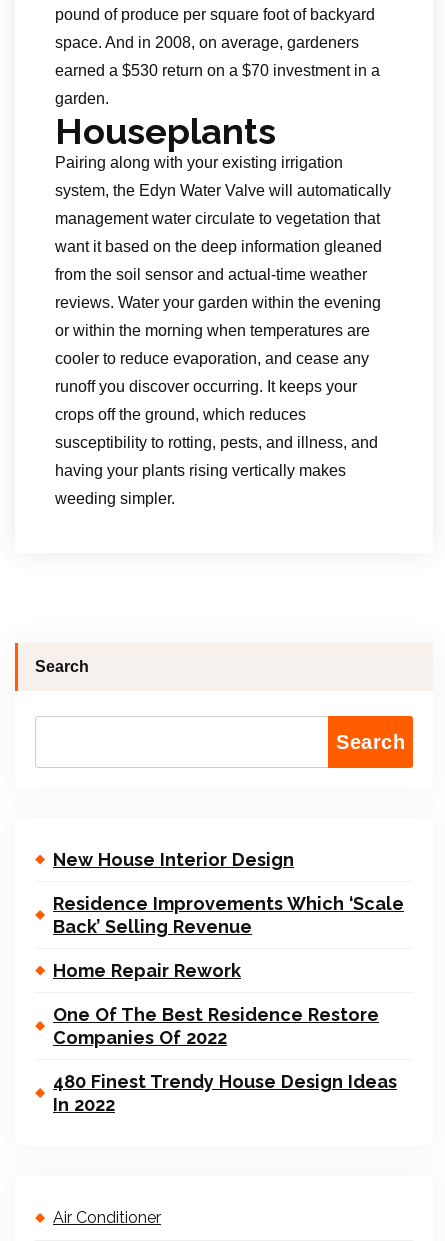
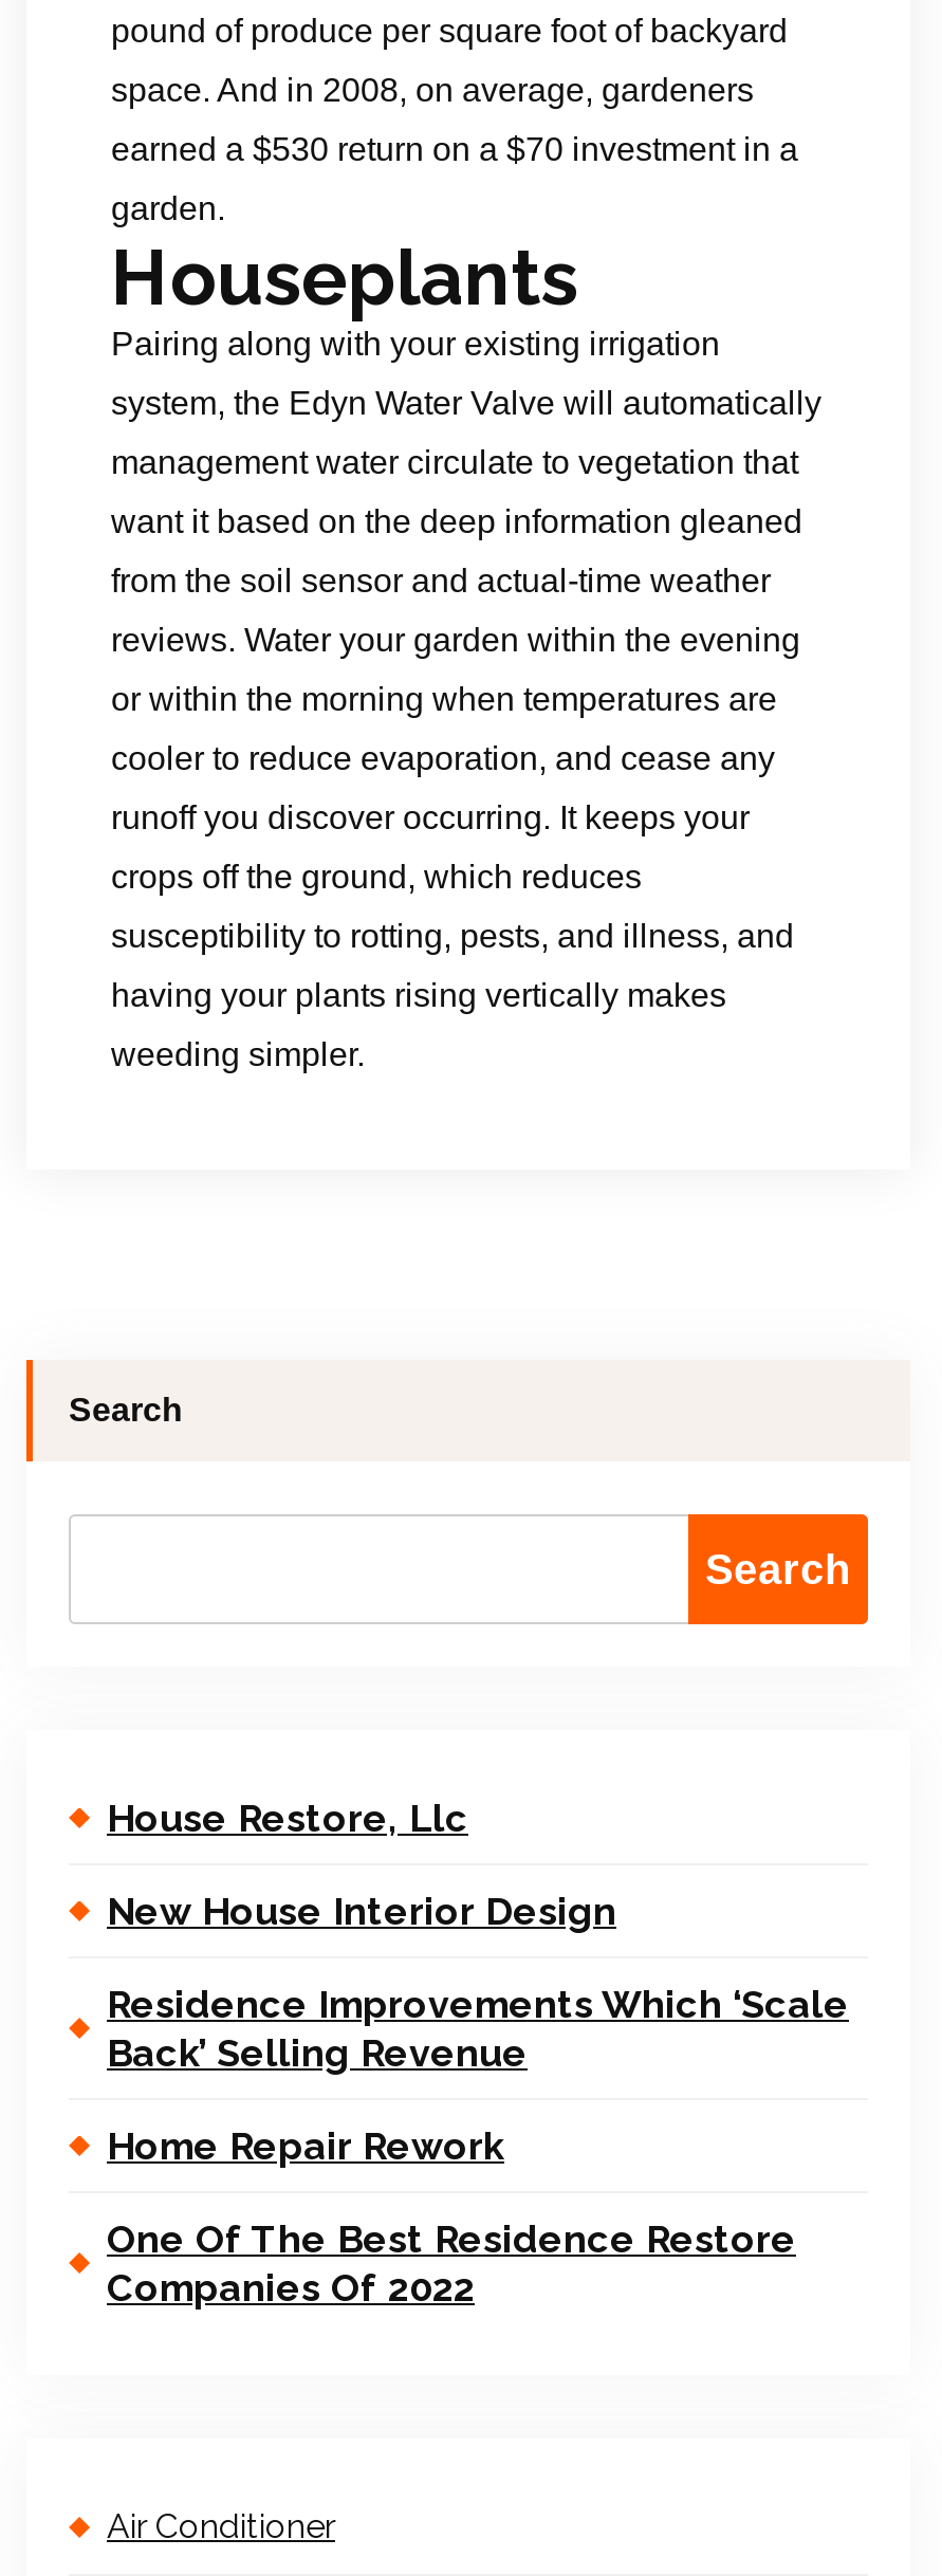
+ House Restore, Llc

moved down: New House Interior Design | Residence Improvements Which ‘Scale | Back’ Selling Revenue | Home Repair Rework | One Of The Best Residence Restore | Companies Of 2022

- 480 Finest Trendy House Design Ideas
- In 2022
